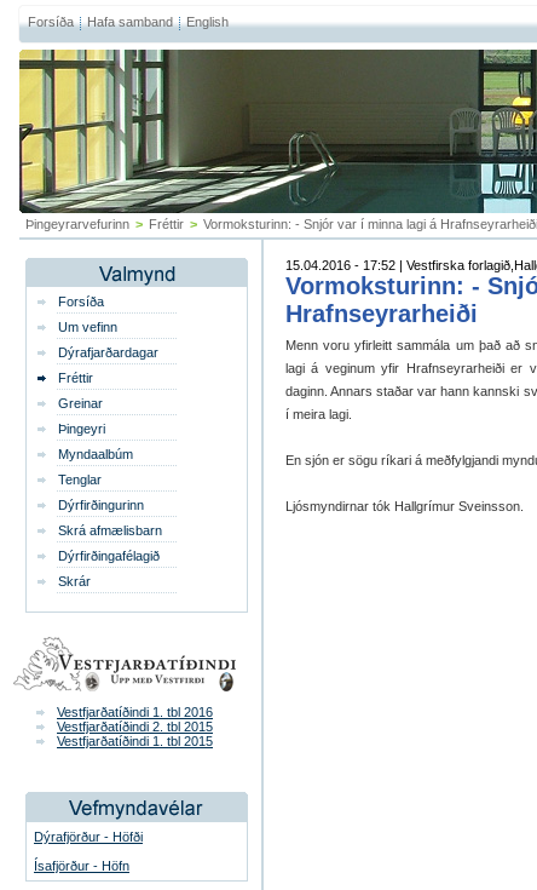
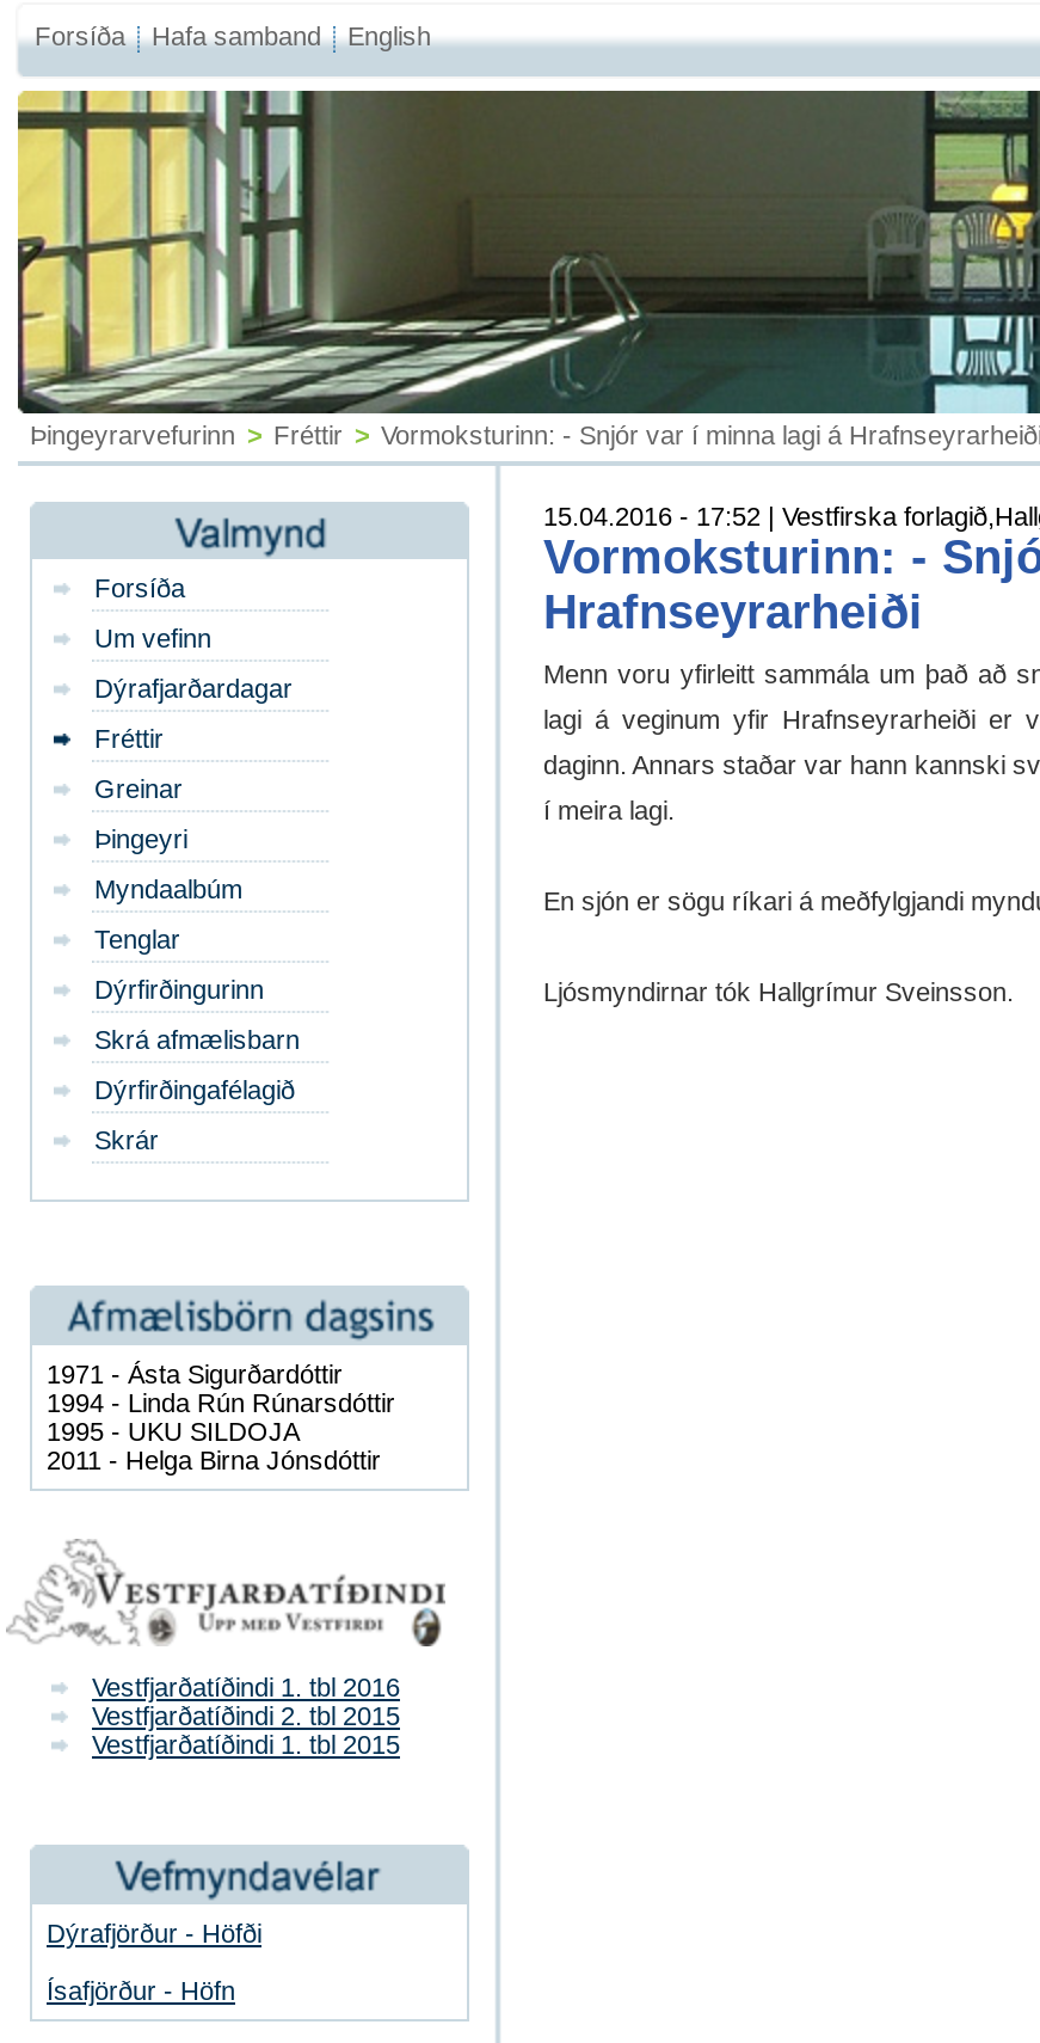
+ [image]
+ 1971 - Ásta Sigurðardóttir
+ 1994 - Linda Rún Rúnarsdóttir
+ 1995 - UKU SILDOJA
+ 2011 - Helga Birna Jónsdóttir
